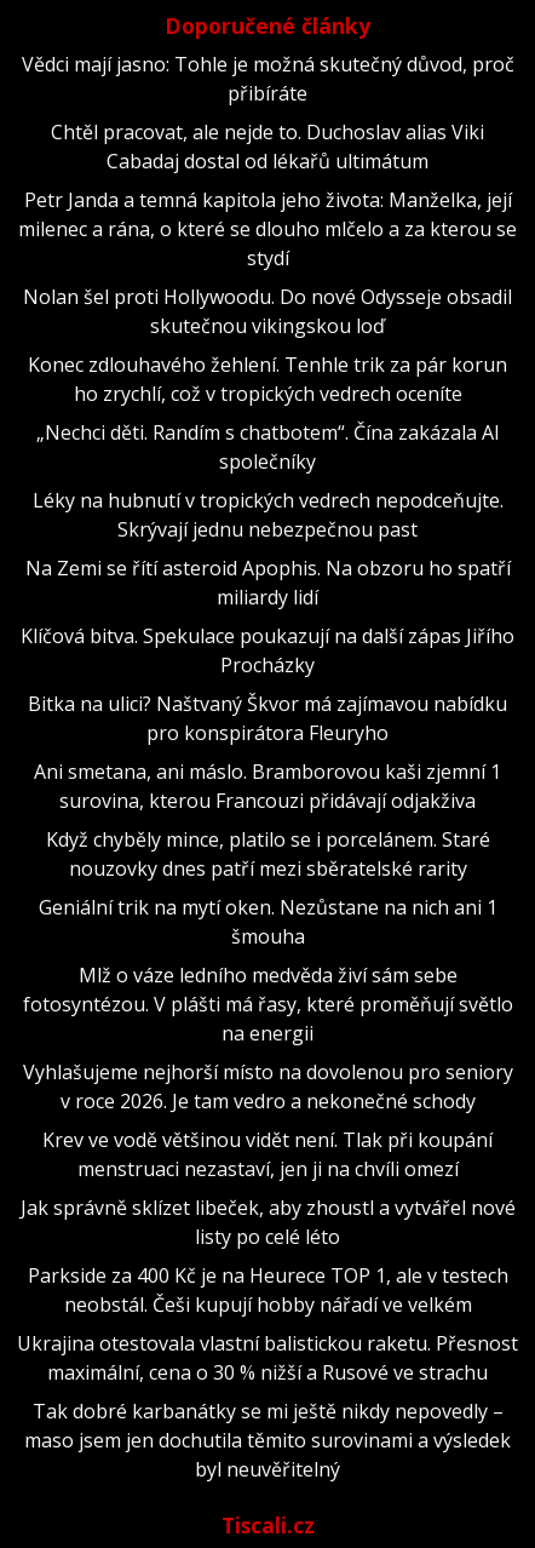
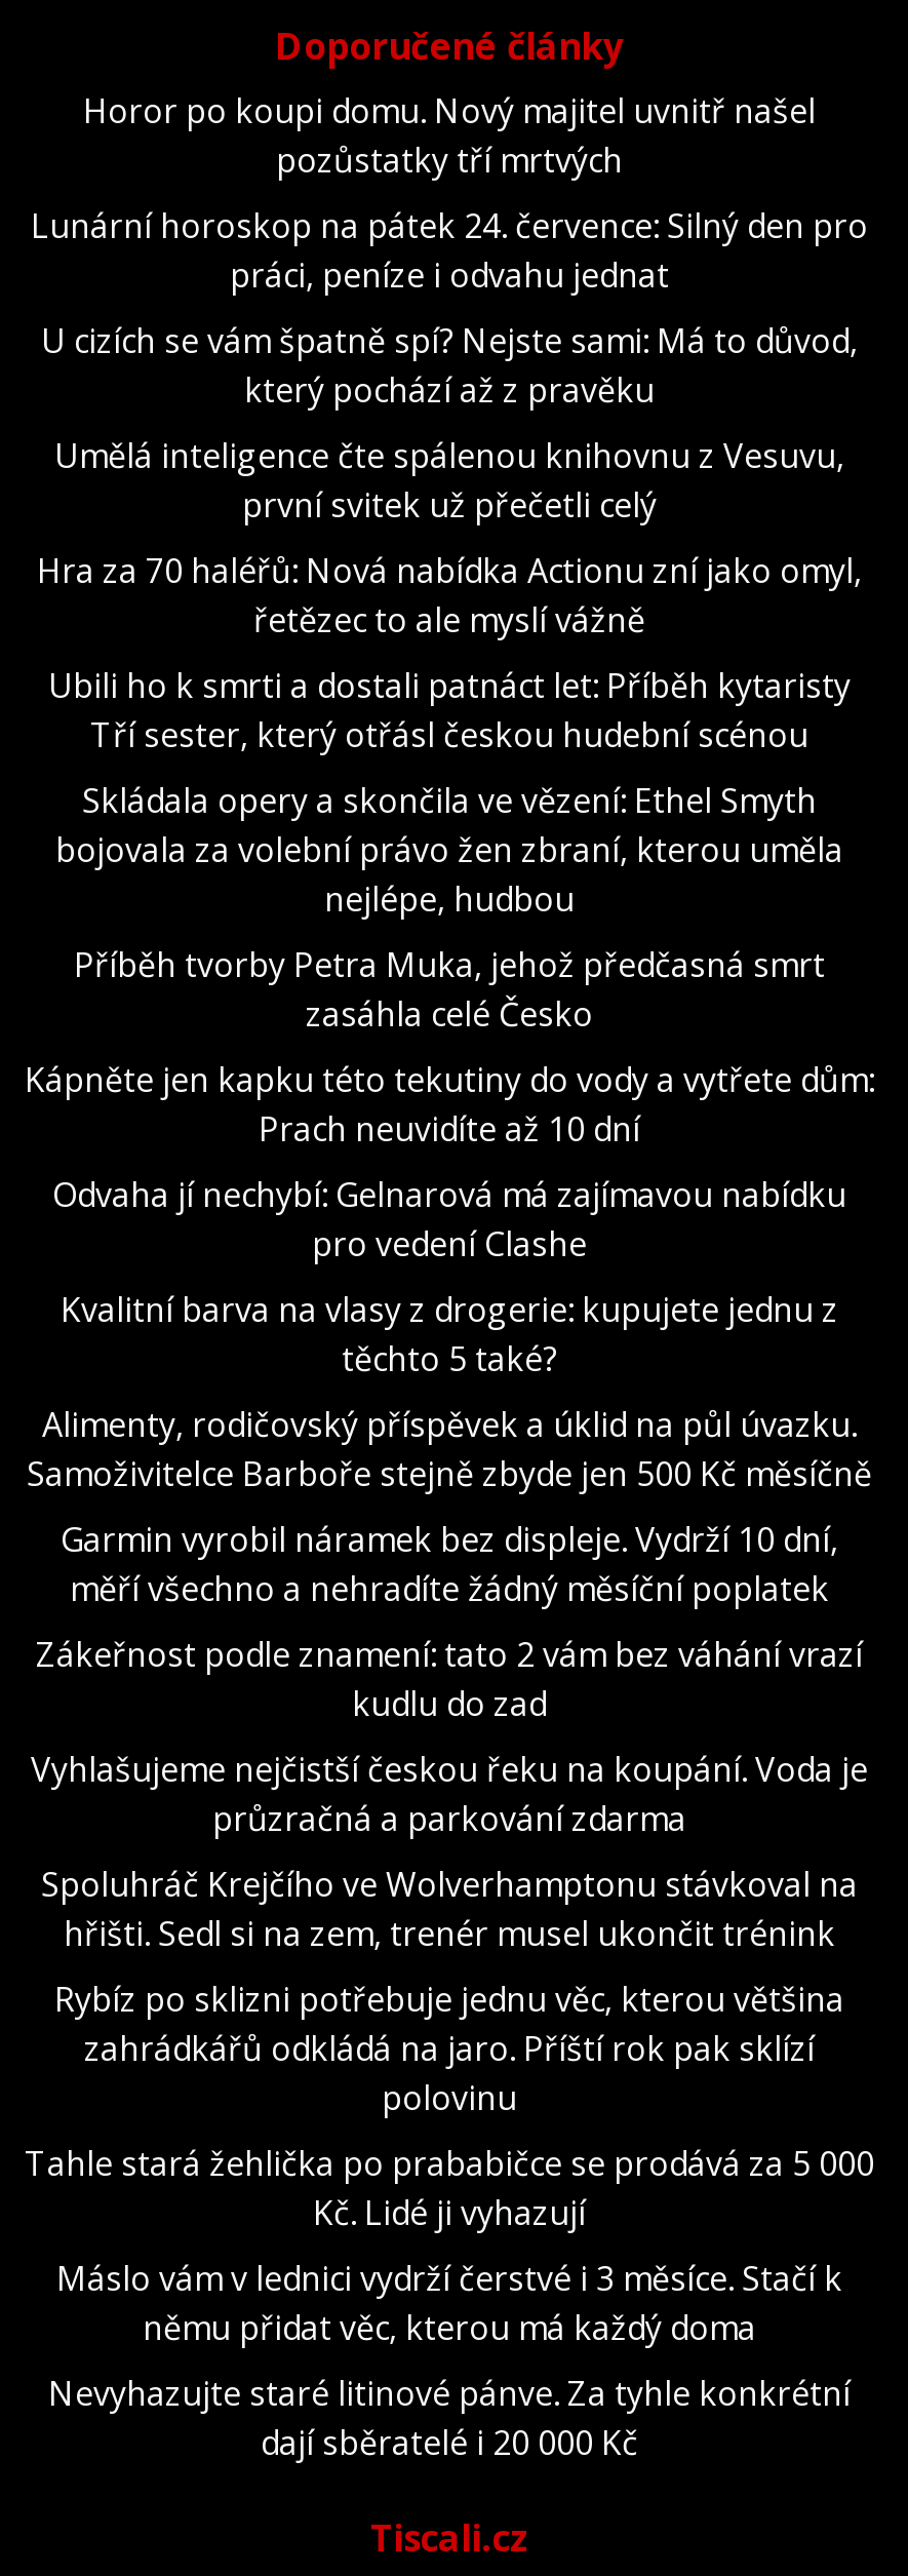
- Vědci mají jasno: Tohle je možná skutečný důvod, proč
- přibíráte
+ Horor po koupi domu. Nový majitel uvnitř našel
+ pozůstatky tří mrtvých

- Chtěl pracovat, ale nejde to. Duchoslav alias Viki
- Cabadaj dostal od lékařů ultimátum
+ Lunární horoskop na pátek 24. července: Silný den pro
+ práci, peníze i odvahu jednat

- Petr Janda a temná kapitola jeho života: Manželka, její
- milenec a rána, o které se dlouho mlčelo a za kterou se
- stydí
+ U cizích se vám špatně spí? Nejste sami: Má to důvod,
+ který pochází až z pravěku

- Nolan šel proti Hollywoodu. Do nové Odysseje obsadil
- skutečnou vikingskou loď
+ Umělá inteligence čte spálenou knihovnu z Vesuvu,
+ první svitek už přečetli celý

- Konec zdlouhavého žehlení. Tenhle trik za pár korun
- ho zrychlí, což v tropických vedrech oceníte
+ Hra za 70 haléřů: Nová nabídka Actionu zní jako omyl,
+ řetězec to ale myslí vážně

- „Nechci děti. Randím s chatbotem“. Čína zakázala AI
- společníky
+ Ubili ho k smrti a dostali patnáct let: Příběh kytaristy
+ Tří sester, který otřásl českou hudební scénou

- Léky na hubnutí v tropických vedrech nepodceňujte.
- Skrývají jednu nebezpečnou past
+ Skládala opery a skončila ve vězení: Ethel Smyth
+ bojovala za volební právo žen zbraní, kterou uměla
+ nejlépe, hudbou

- Na Zemi se řítí asteroid Apophis. Na obzoru ho spatří
- miliardy lidí
+ Příběh tvorby Petra Muka, jehož předčasná smrt
+ zasáhla celé Česko

- Klíčová bitva. Spekulace poukazují na další zápas Jiřího
- Procházky
+ Kápněte jen kapku této tekutiny do vody a vytřete dům:
+ Prach neuvidíte až 10 dní

- Bitka na ulici? Naštvaný Škvor má zajímavou nabídku
- pro konspirátora Fleuryho
+ Odvaha jí nechybí: Gelnarová má zajímavou nabídku
+ pro vedení Clashe

- Ani smetana, ani máslo. Bramborovou kaši zjemní 1
- surovina, kterou Francouzi přidávají odjakživa
+ Kvalitní barva na vlasy z drogerie: kupujete jednu z
+ těchto 5 také?

- Když chyběly mince, platilo se i porcelánem. Staré
- nouzovky dnes patří mezi sběratelské rarity
+ Alimenty, rodičovský příspěvek a úklid na půl úvazku.
+ Samoživitelce Barboře stejně zbyde jen 500 Kč měsíčně

- Geniální trik na mytí oken. Nezůstane na nich ani 1
- šmouha
+ Garmin vyrobil náramek bez displeje. Vydrží 10 dní,
+ měří všechno a nehradíte žádný měsíční poplatek

- Mlž o váze ledního medvěda živí sám sebe
- fotosyntézou. V plášti má řasy, které proměňují světlo
- na energii
+ Zákeřnost podle znamení: tato 2 vám bez váhání vrazí
+ kudlu do zad

- Vyhlašujeme nejhorší místo na dovolenou pro seniory
- v roce 2026. Je tam vedro a nekonečné schody
+ Vyhlašujeme nejčistší českou řeku na koupání. Voda je
+ průzračná a parkování zdarma

- Krev ve vodě většinou vidět není. Tlak při koupání
- menstruaci nezastaví, jen ji na chvíli omezí
+ Spoluhráč Krejčího ve Wolverhamptonu stávkoval na
+ hřišti. Sedl si na zem, trenér musel ukončit trénink

- Jak správně sklízet libeček, aby zhoustl a vytvářel nové
- listy po celé léto
+ Rybíz po sklizni potřebuje jednu věc, kterou většina
+ zahrádkářů odkládá na jaro. Příští rok pak sklízí
+ polovinu

- Parkside za 400 Kč je na Heurece TOP 1, ale v testech
- neobstál. Češi kupují hobby nářadí ve velkém
+ Tahle stará žehlička po prababičce se prodává za 5 000
+ Kč. Lidé ji vyhazují

- Ukrajina otestovala vlastní balistickou raketu. Přesnost
- maximální, cena o 30 % nižší a Rusové ve strachu
+ Máslo vám v lednici vydrží čerstvé i 3 měsíce. Stačí k
+ němu přidat věc, kterou má každý doma

- Tak dobré karbanátky se mi ještě nikdy nepovedly –
- maso jsem jen dochutila těmito surovinami a výsledek
- byl neuvěřitelný
+ Nevyhazujte staré litinové pánve. Za tyhle konkrétní
+ dají sběratelé i 20 000 Kč
